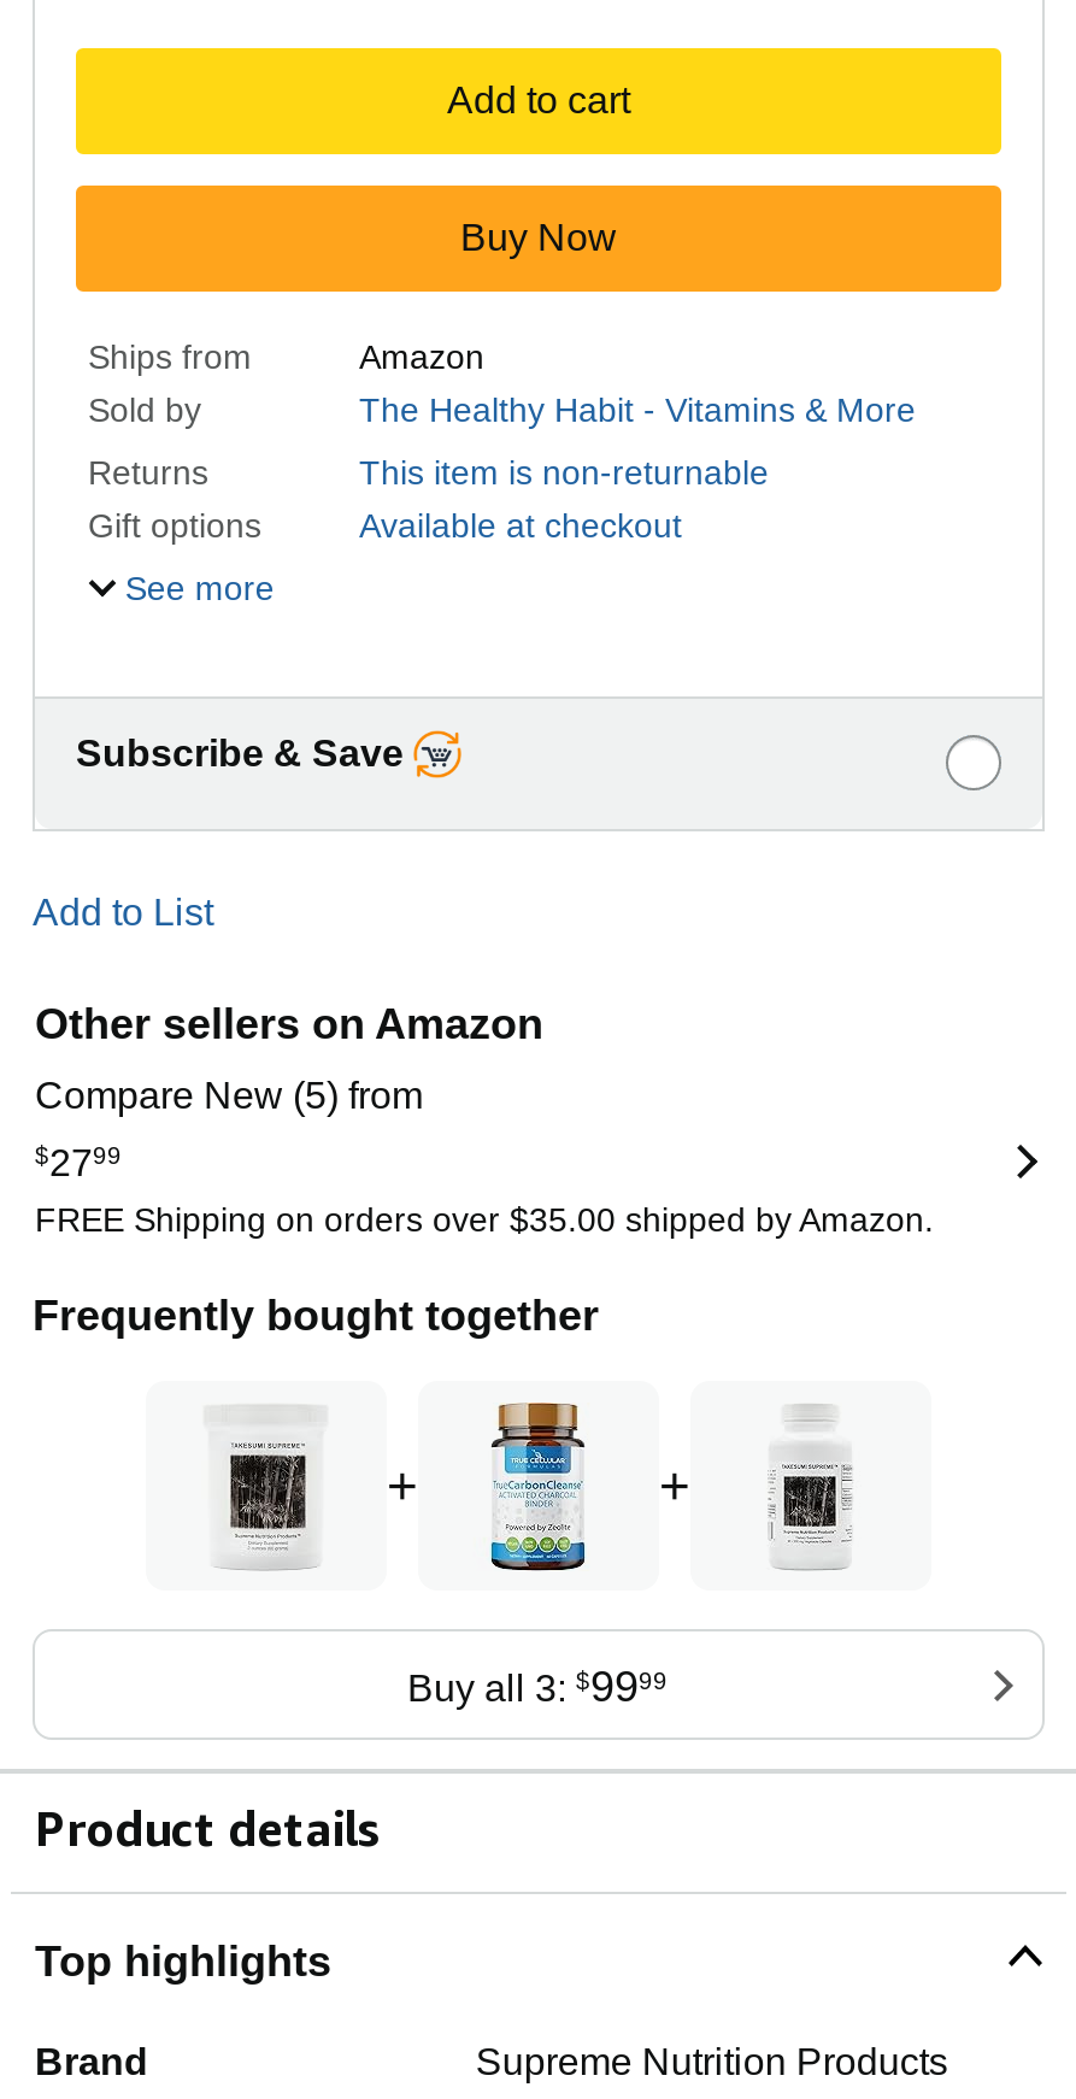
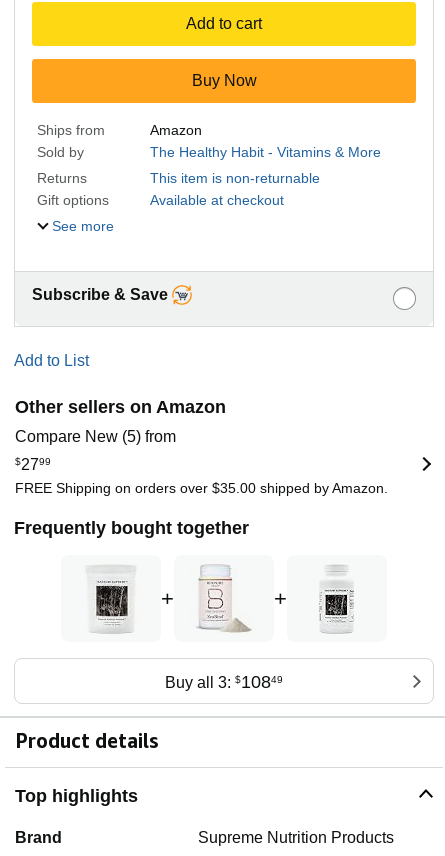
- [image]
- Buy all 3: $9999
+ [image]
+ Buy all 3: $10849
